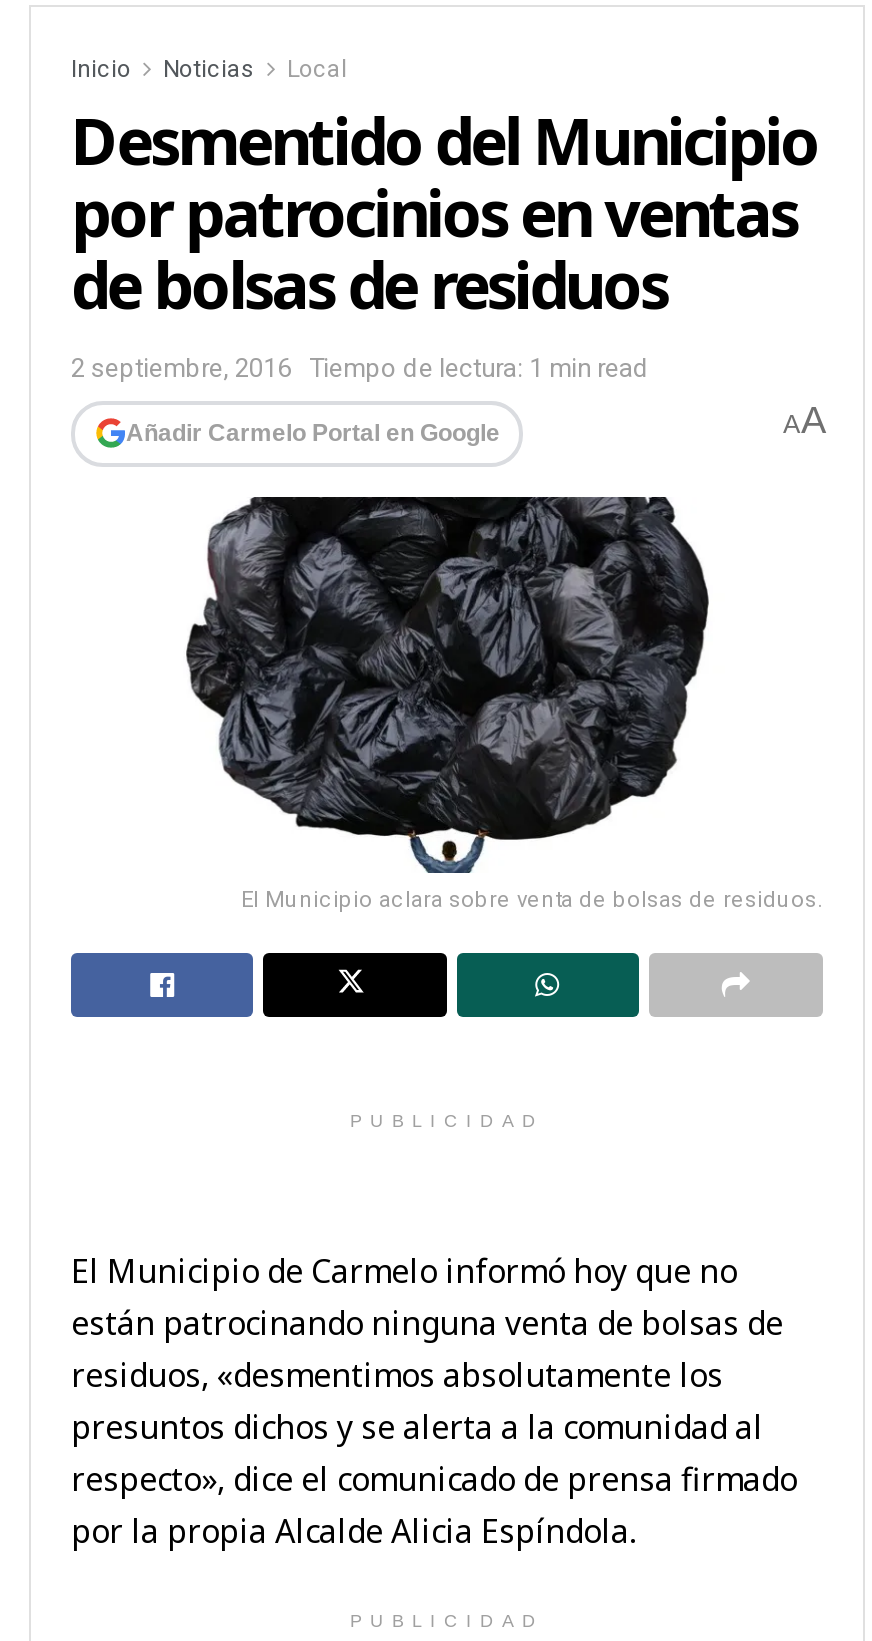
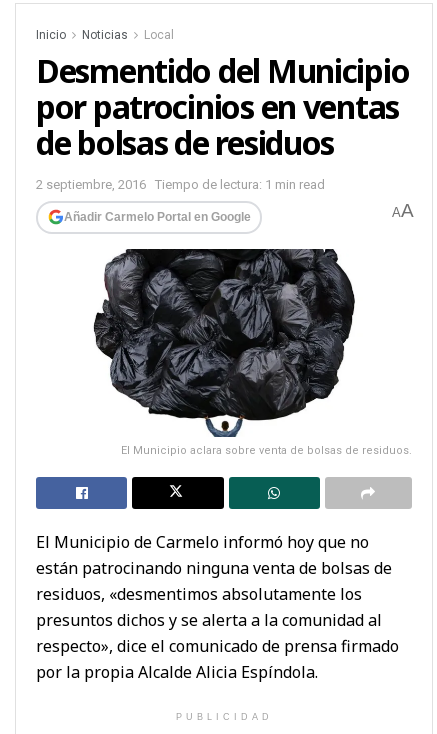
- PUBLICIDAD
